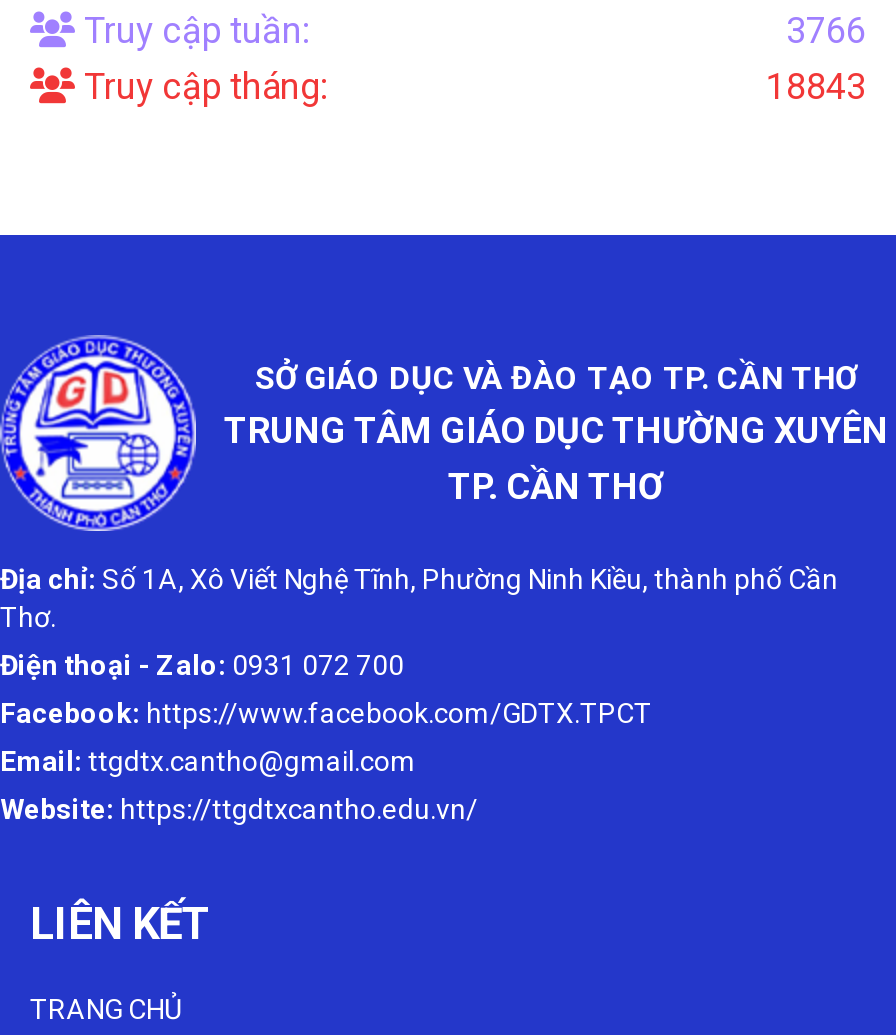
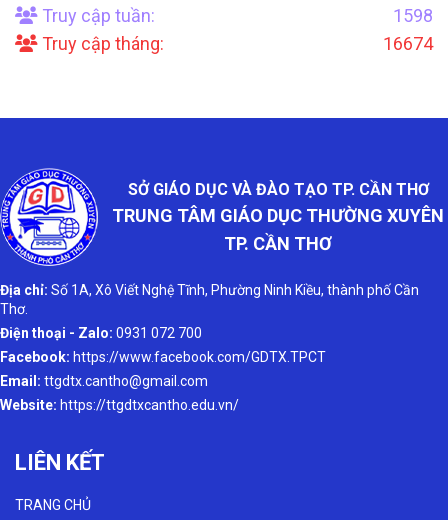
- 3766
+ 1598

- 18843
+ 16674
